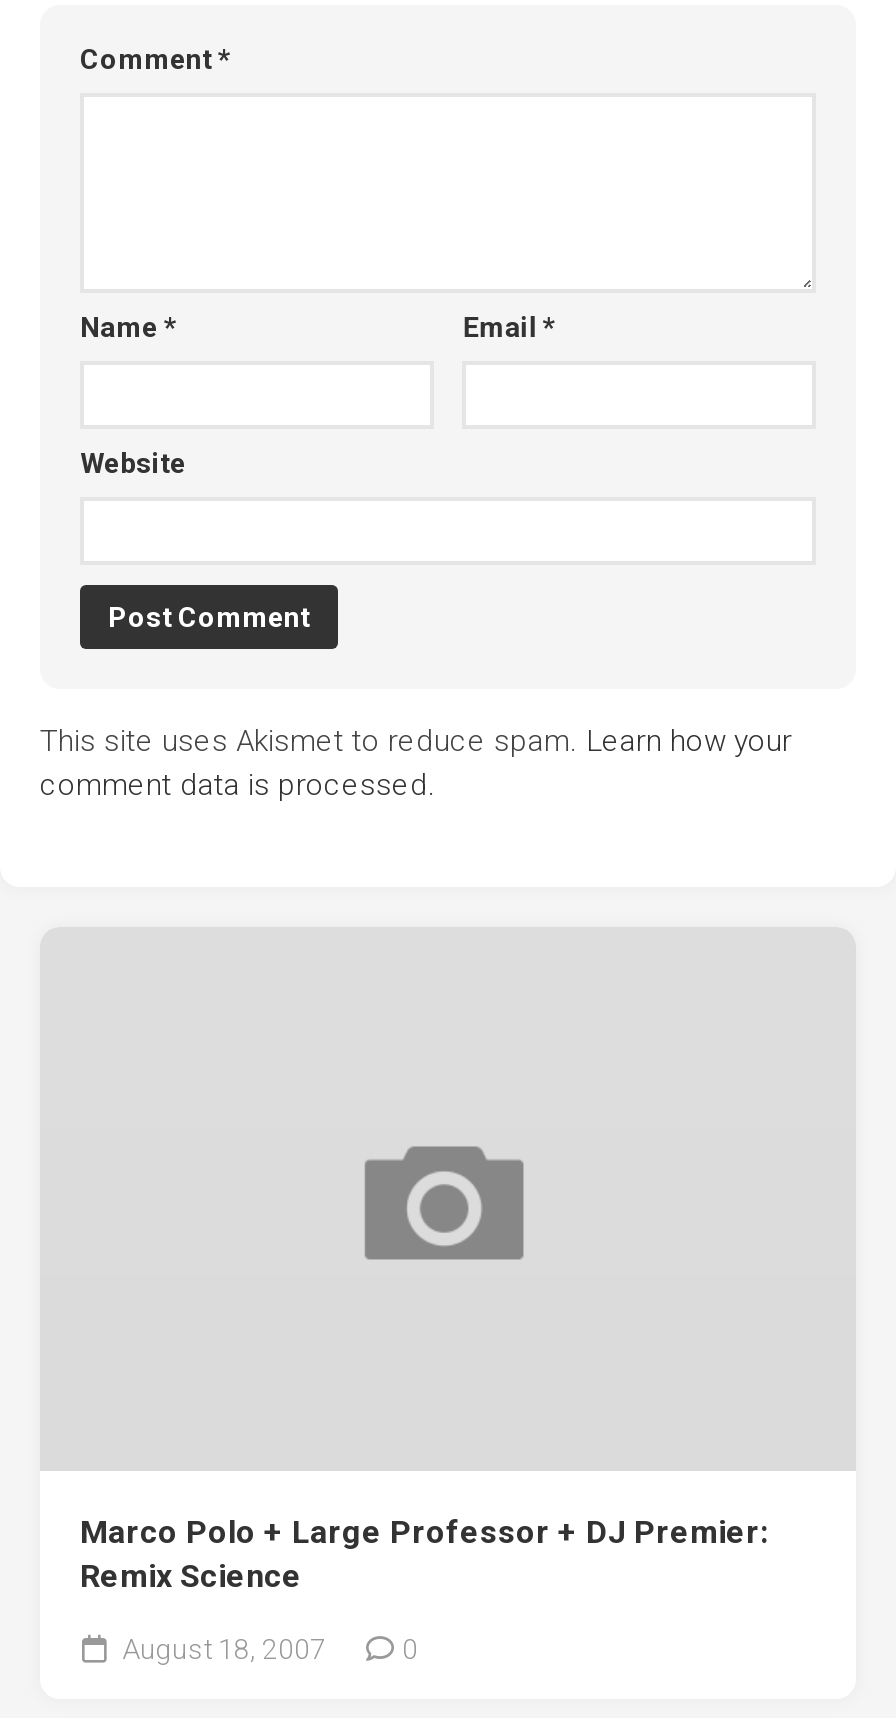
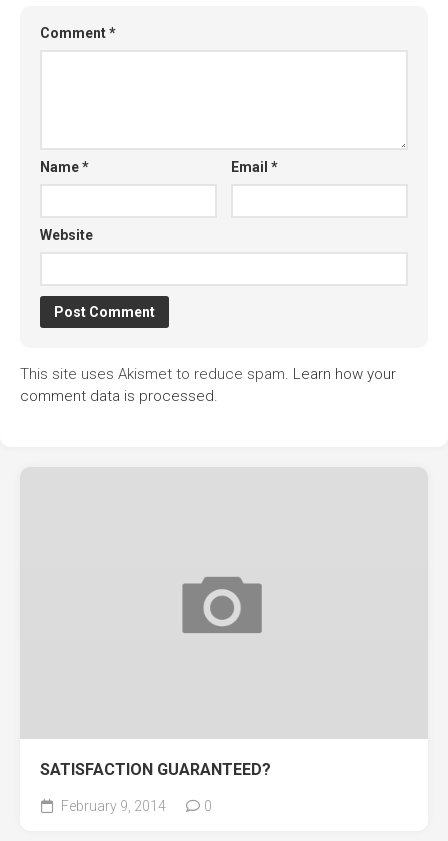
- Marco Polo + Large Professor + DJ Premier:
- Remix Science
+ SATISFACTION GUARANTEED?

- August 18, 2007
+ February 9, 2014
